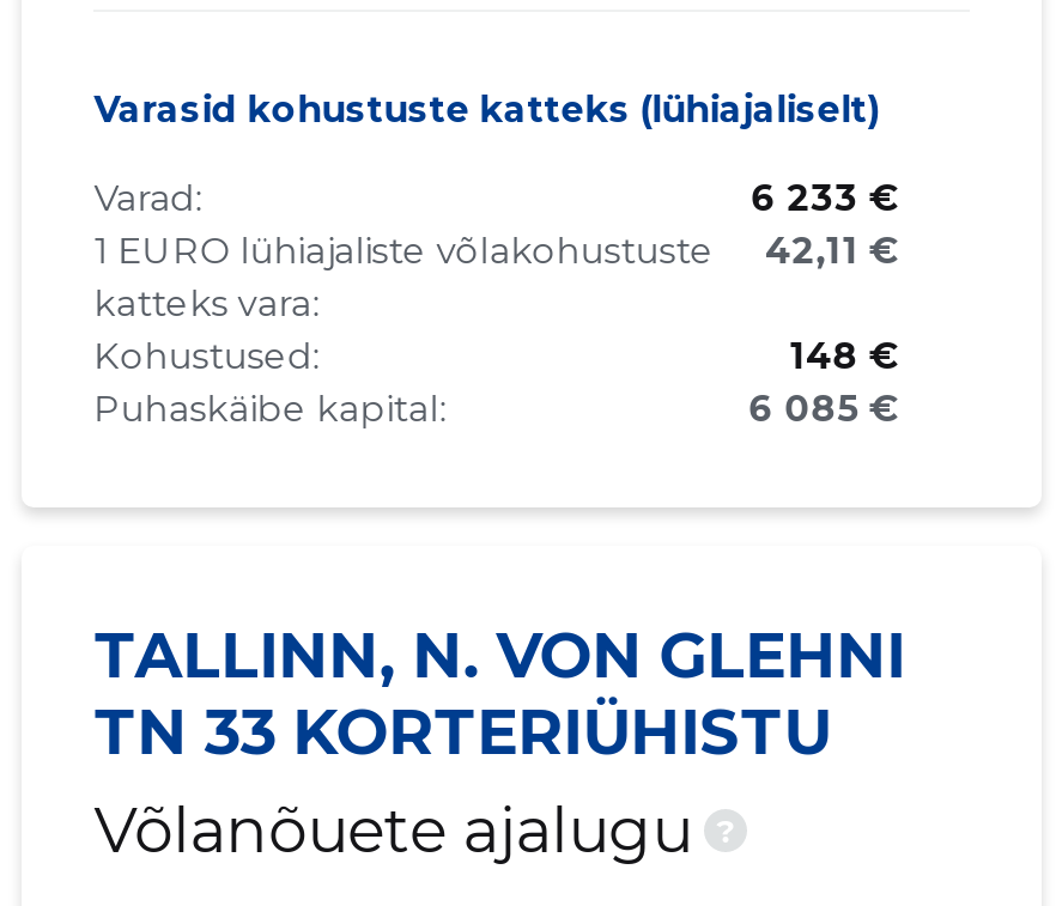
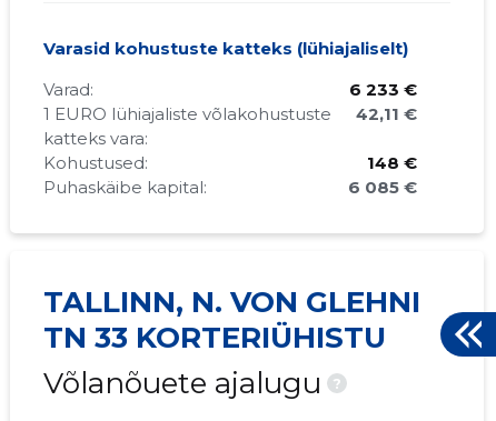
+ [image]
